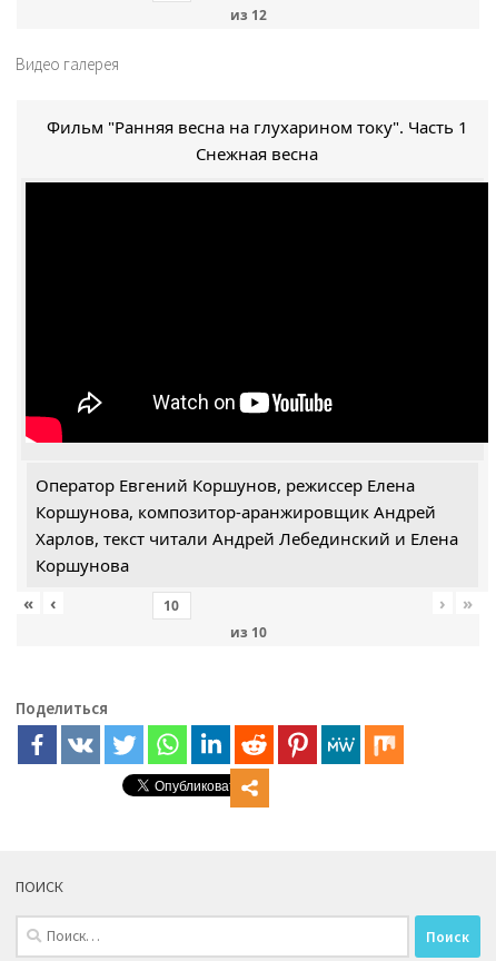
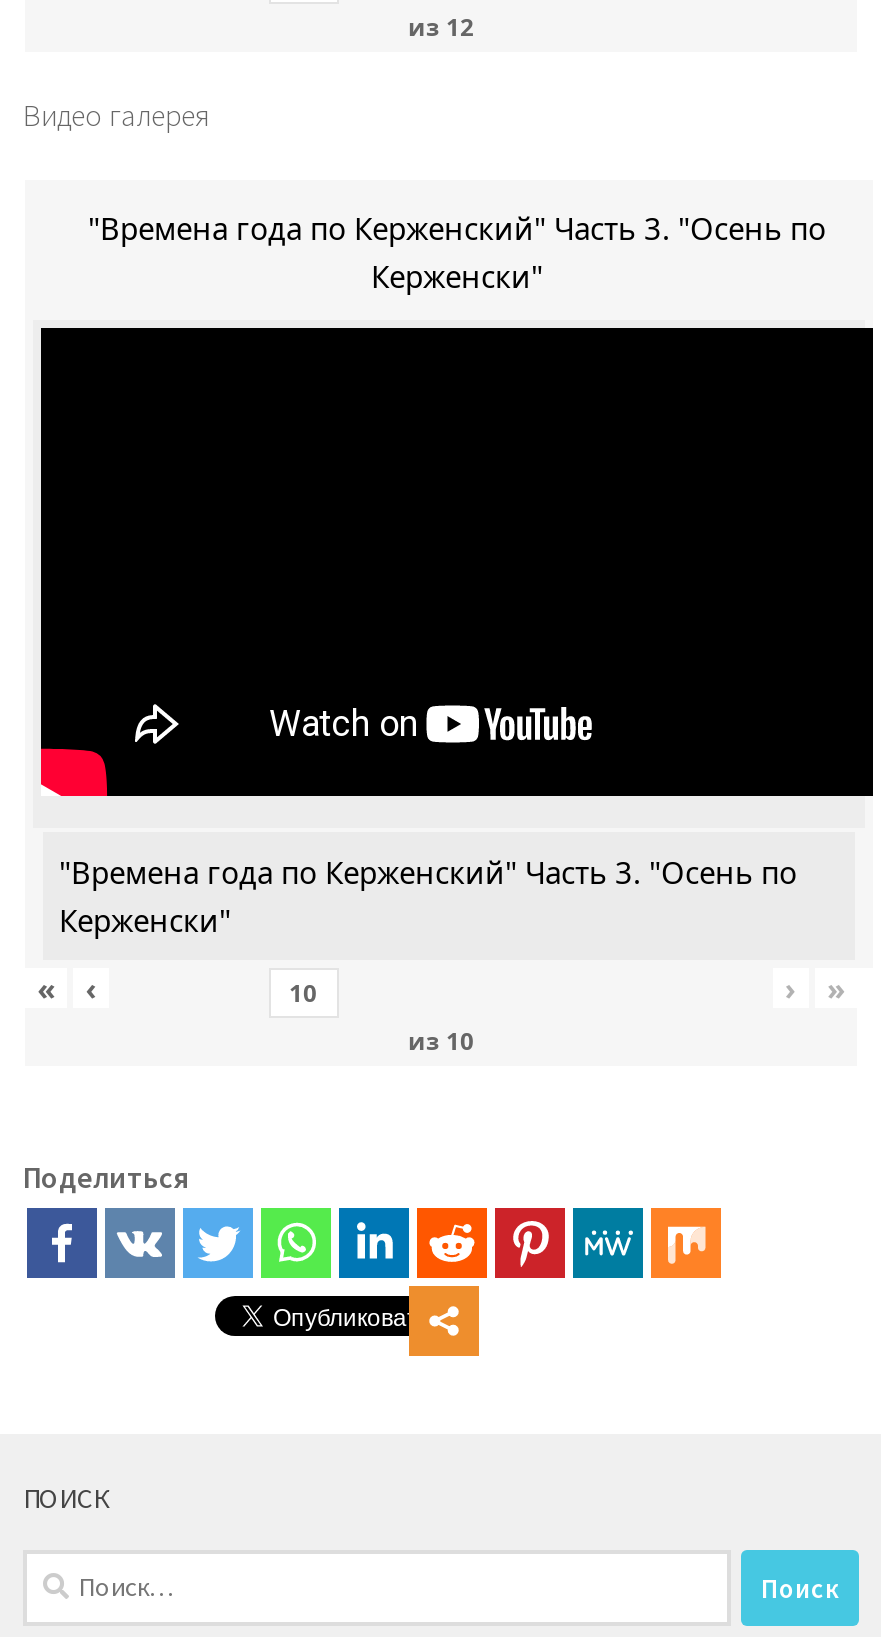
- Фильм "Ранняя весна на глухарином току". Часть 1
- Снежная весна
+ "Времена года по Керженский" Часть 3. "Осень по
+ Керженски"

- Оператор Евгений Коршунов, режиссер Елена
- Коршунова, композитор-аранжировщик Андрей
- Харлов, текст читали Андрей Лебединский и Елена
- Коршунова
+ "Времена года по Керженский" Часть 3. "Осень по
+ Керженски"
